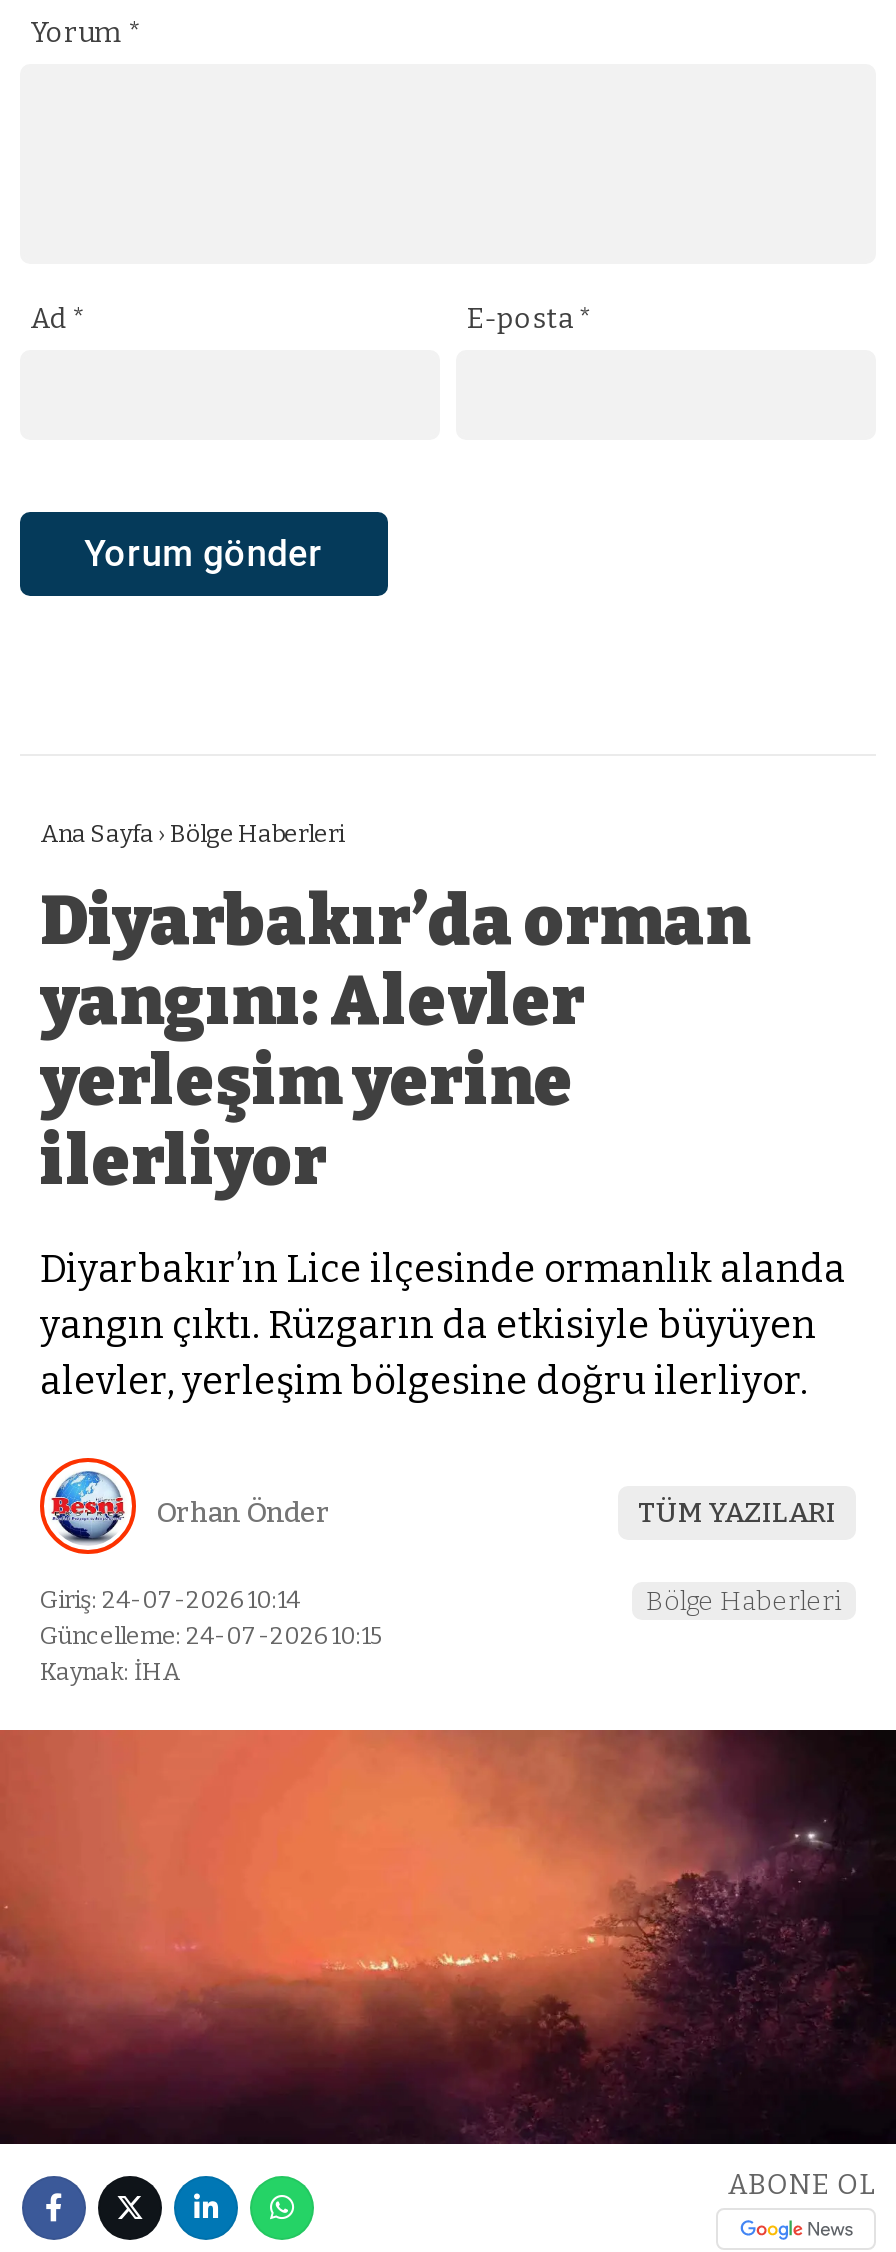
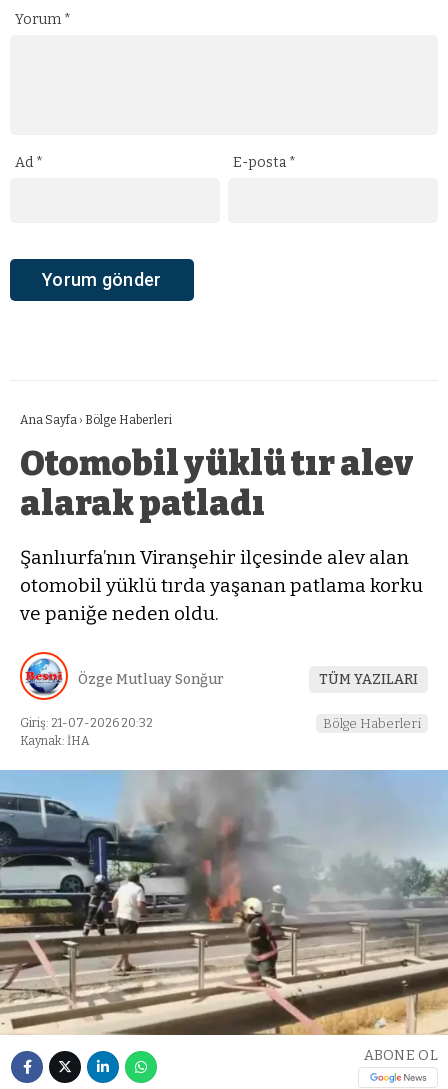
- Diyarbakır’da orman
- yangını: Alevler
- yerleşim yerine
- ilerliyor
+ Otomobil yüklü tır alev
+ alarak patladı

- Diyarbakır’ın Lice ilçesinde ormanlık alanda
- yangın çıktı. Rüzgarın da etkisiyle büyüyen
- alevler, yerleşim bölgesine doğru ilerliyor.
+ Şanlıurfa’nın Viranşehir ilçesinde alev alan
+ otomobil yüklü tırda yaşanan patlama korku
+ ve paniğe neden oldu.

- Orhan Önder
+ Özge Mutluay Sonğur

moved up: TÜM YAZILARI

- Giriş: 24-07-2026 10:14
- Güncelleme: 24-07-2026 10:15
+ Giriş: 21-07-2026 20:32

moved up: Bölge Haberleri

moved up: Kaynak: İHA

- [image]
+ [image]
